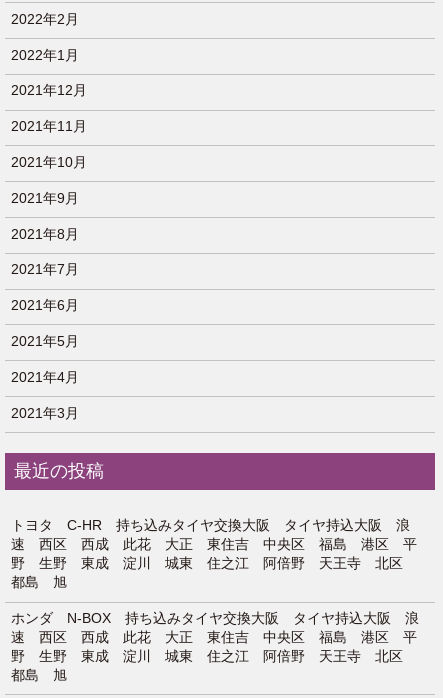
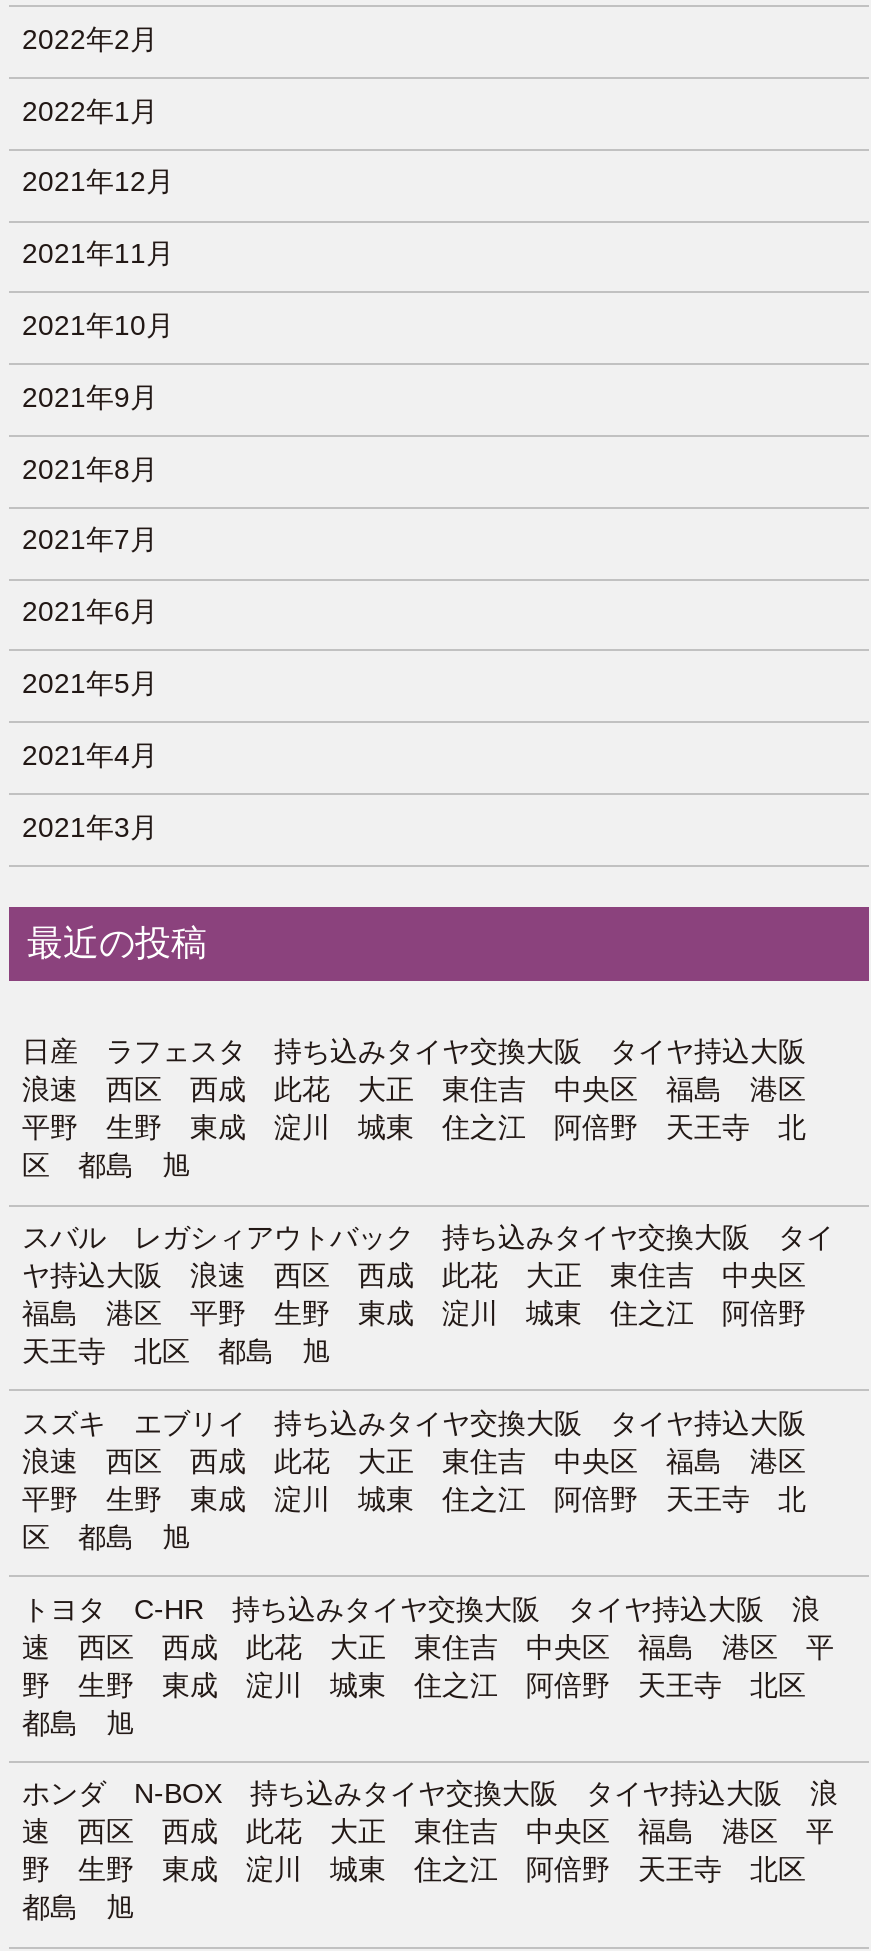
+ 日産 ラフェスタ 持ち込みタイヤ交換大阪 タイヤ持込大阪
+ 浪速 西区 西成 此花 大正 東住吉 中央区 福島 港区
+ 平野 生野 東成 淀川 城東 住之江 阿倍野 天王寺 北
+ 区 都島 旭
+ スバル レガシィアウトバック 持ち込みタイヤ交換大阪 タイ
+ ヤ持込大阪 浪速 西区 西成 此花 大正 東住吉 中央区
+ 福島 港区 平野 生野 東成 淀川 城東 住之江 阿倍野
+ 天王寺 北区 都島 旭
+ スズキ エブリイ 持ち込みタイヤ交換大阪 タイヤ持込大阪
+ 浪速 西区 西成 此花 大正 東住吉 中央区 福島 港区
+ 平野 生野 東成 淀川 城東 住之江 阿倍野 天王寺 北
+ 区 都島 旭
